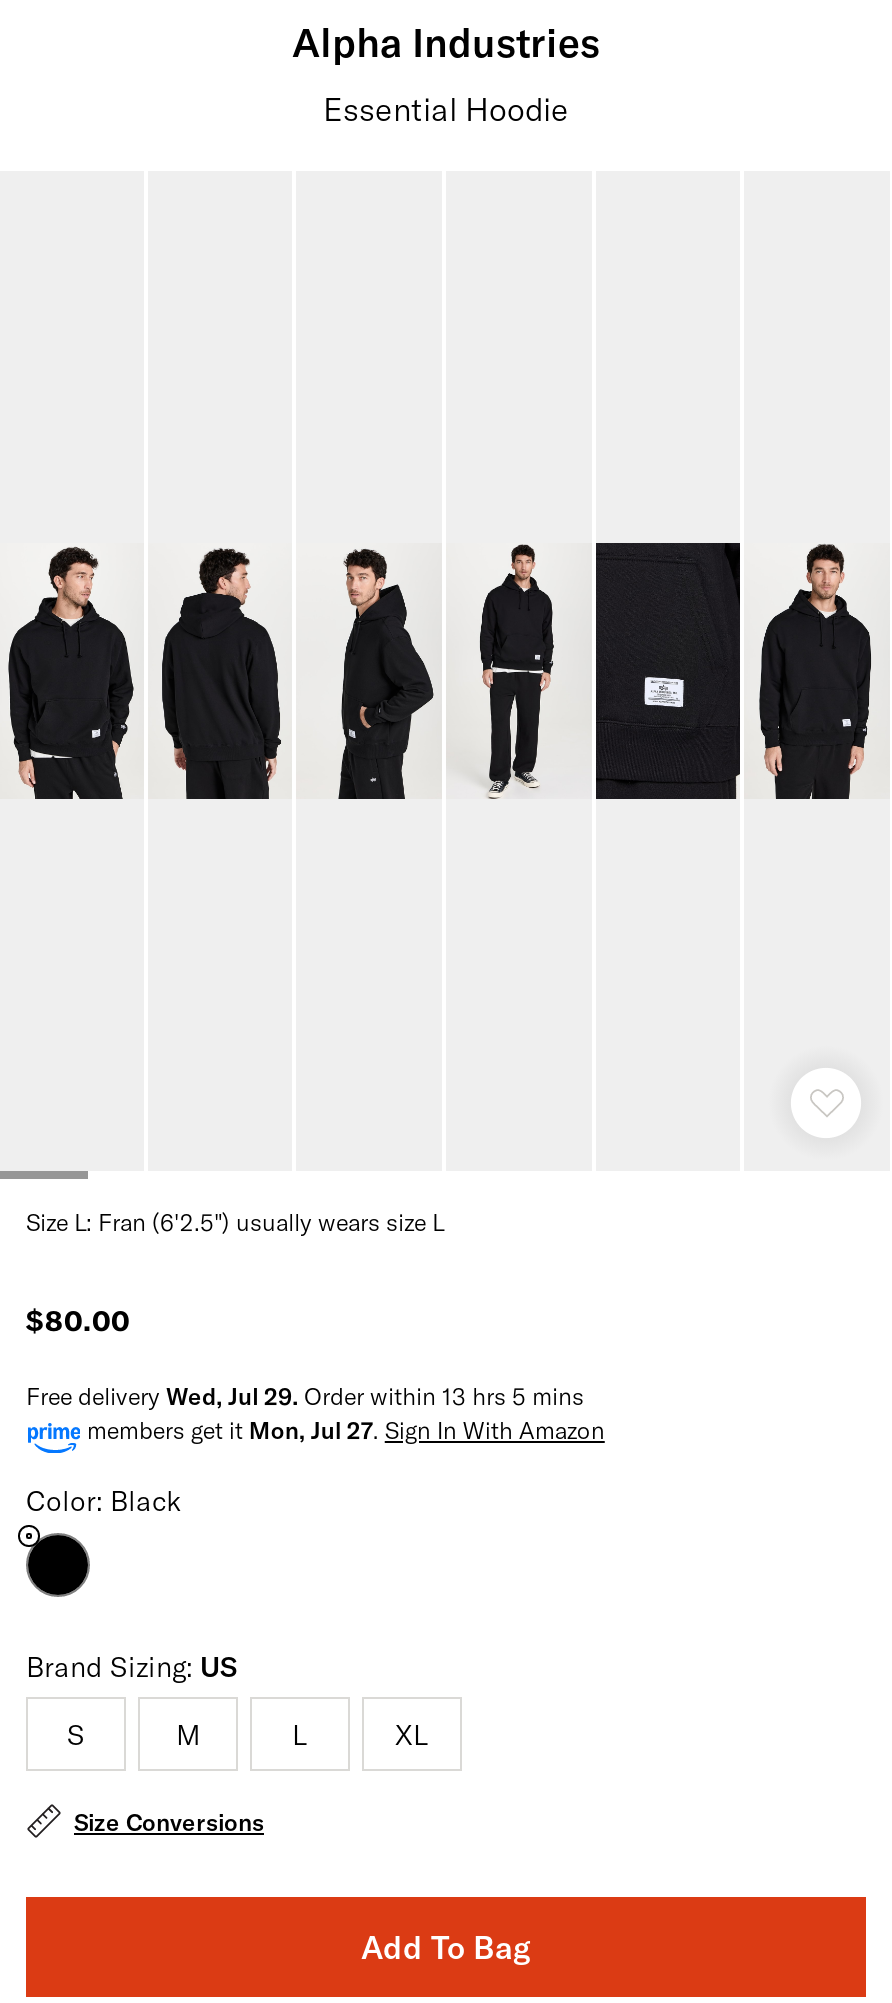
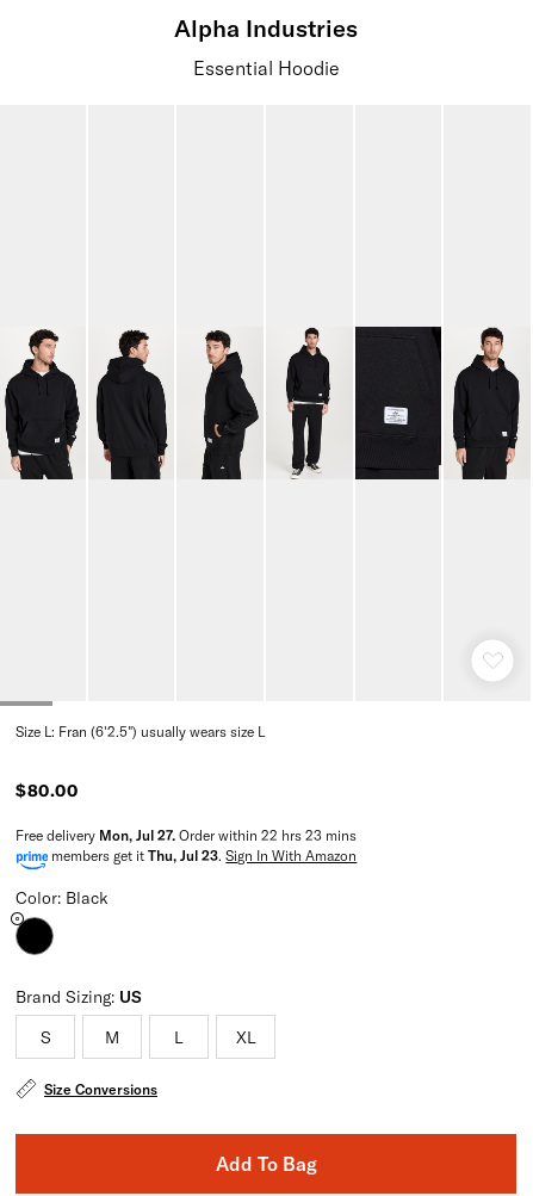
- Free delivery Wed, Jul 29. Order within 13 hrs 5 mins
+ Free delivery Mon, Jul 27. Order within 22 hrs 23 mins

- members get it Mon, Jul 27. Sign In With Amazon
+ members get it Thu, Jul 23. Sign In With Amazon
